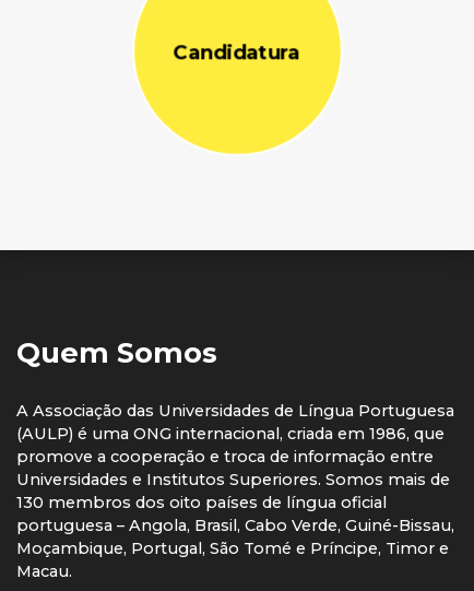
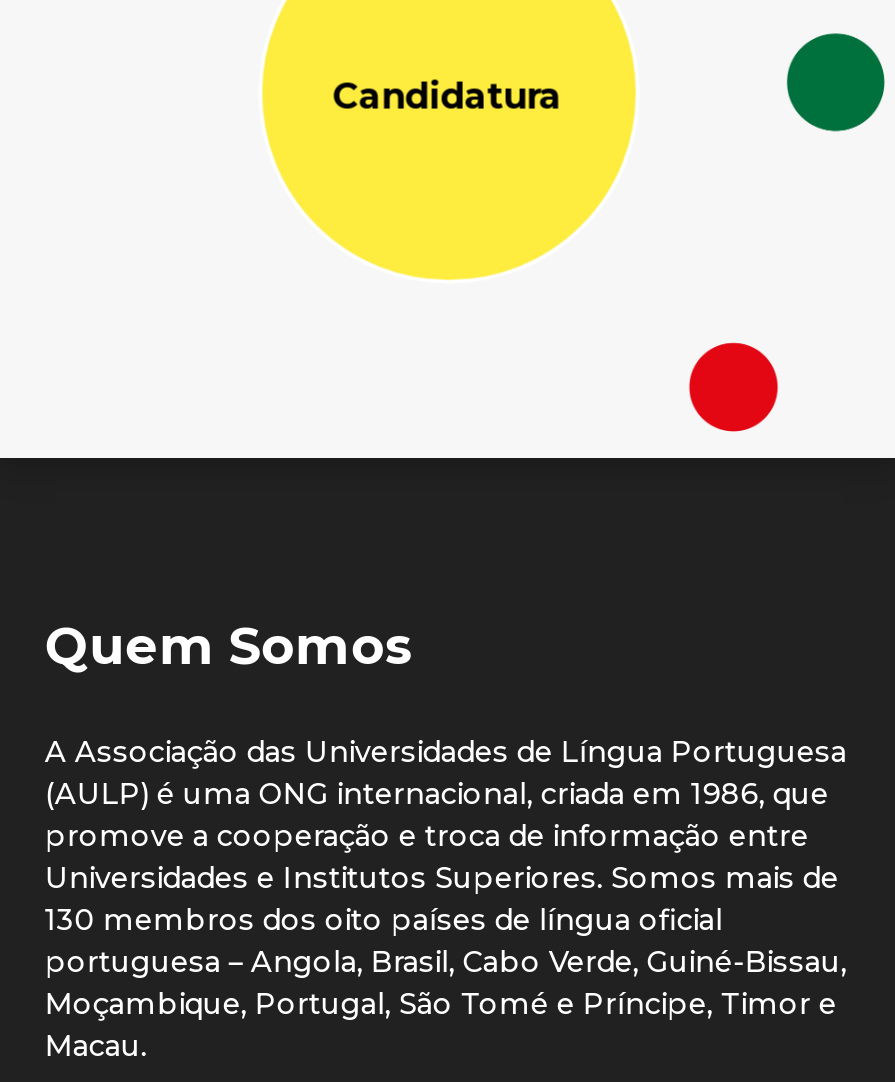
+ [image]

+ [image]
